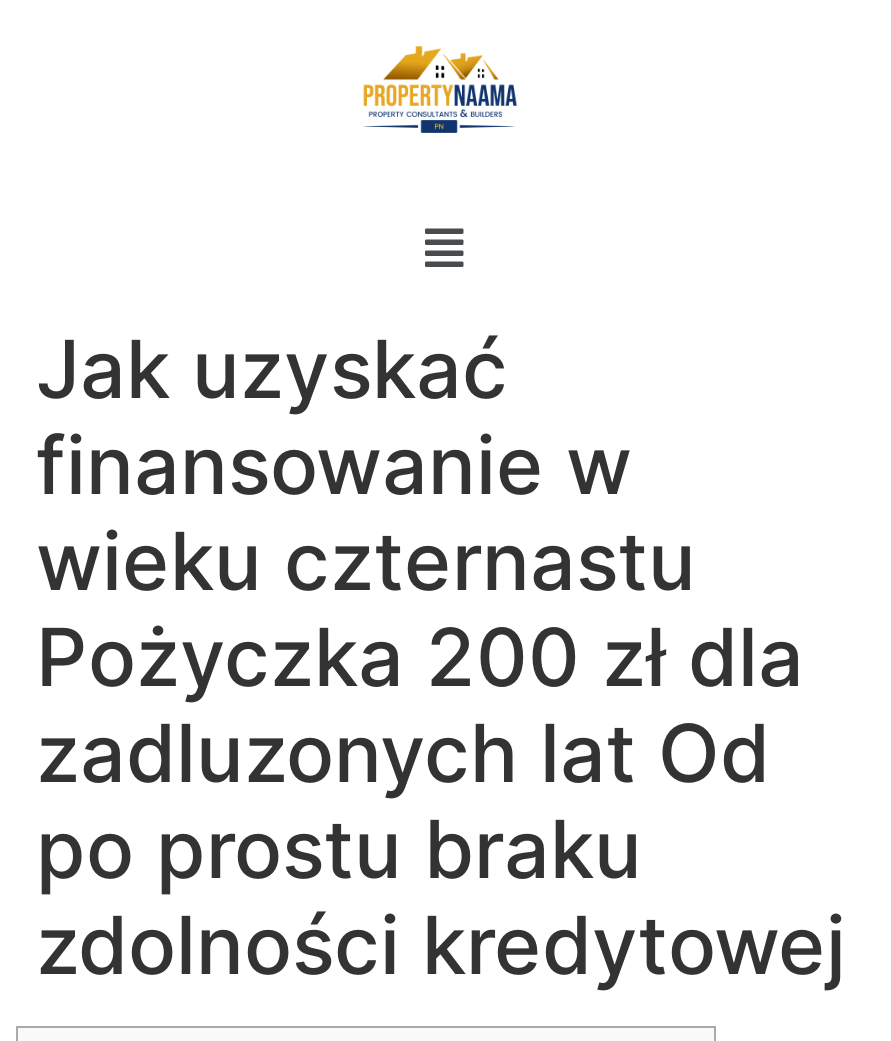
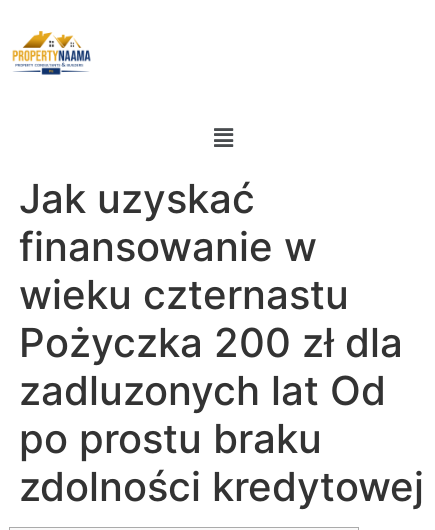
+ [image]

- [image]
